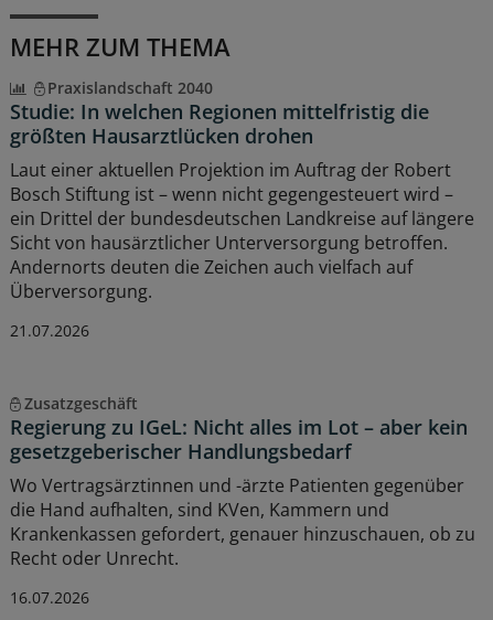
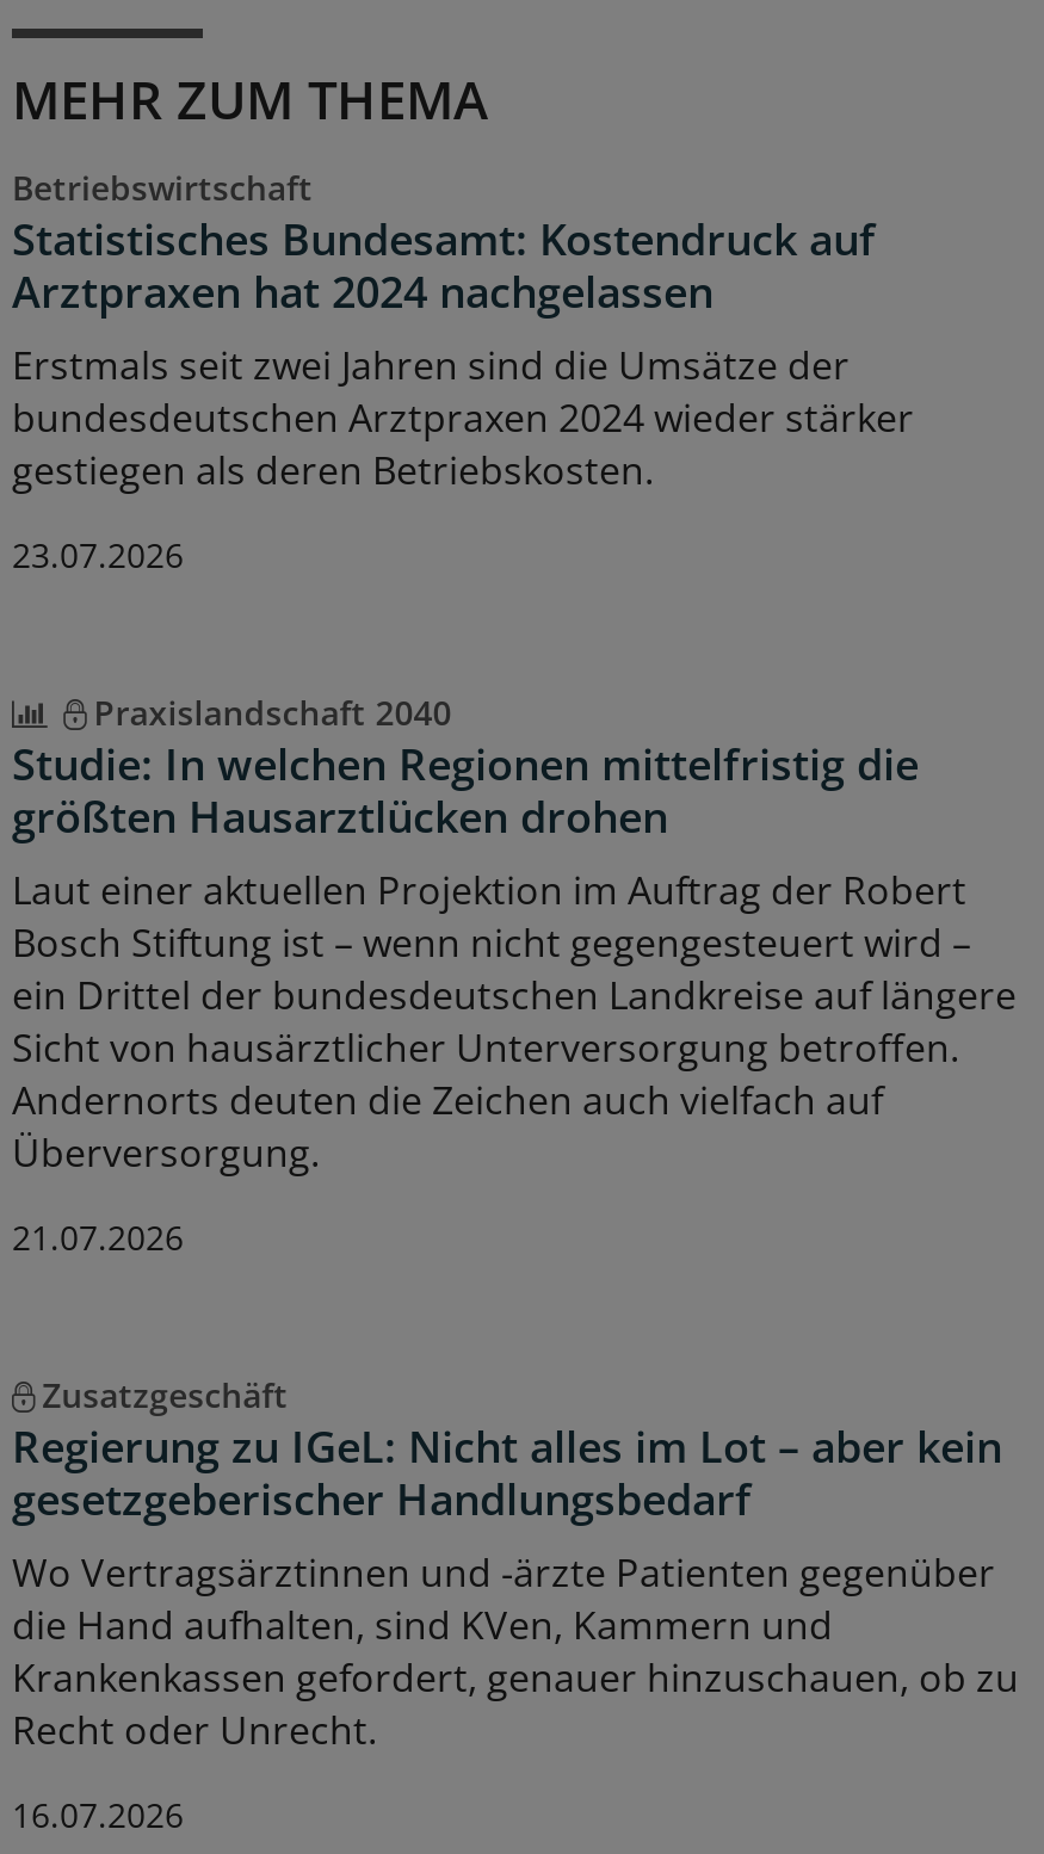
+ Betriebswirtschaft
+ Statistisches Bundesamt: Kostendruck auf
+ Arztpraxen hat 2024 nachgelassen
+ Erstmals seit zwei Jahren sind die Umsätze der
+ bundesdeutschen Arztpraxen 2024 wieder stärker
+ gestiegen als deren Betriebskosten.
+ 23.07.2026
